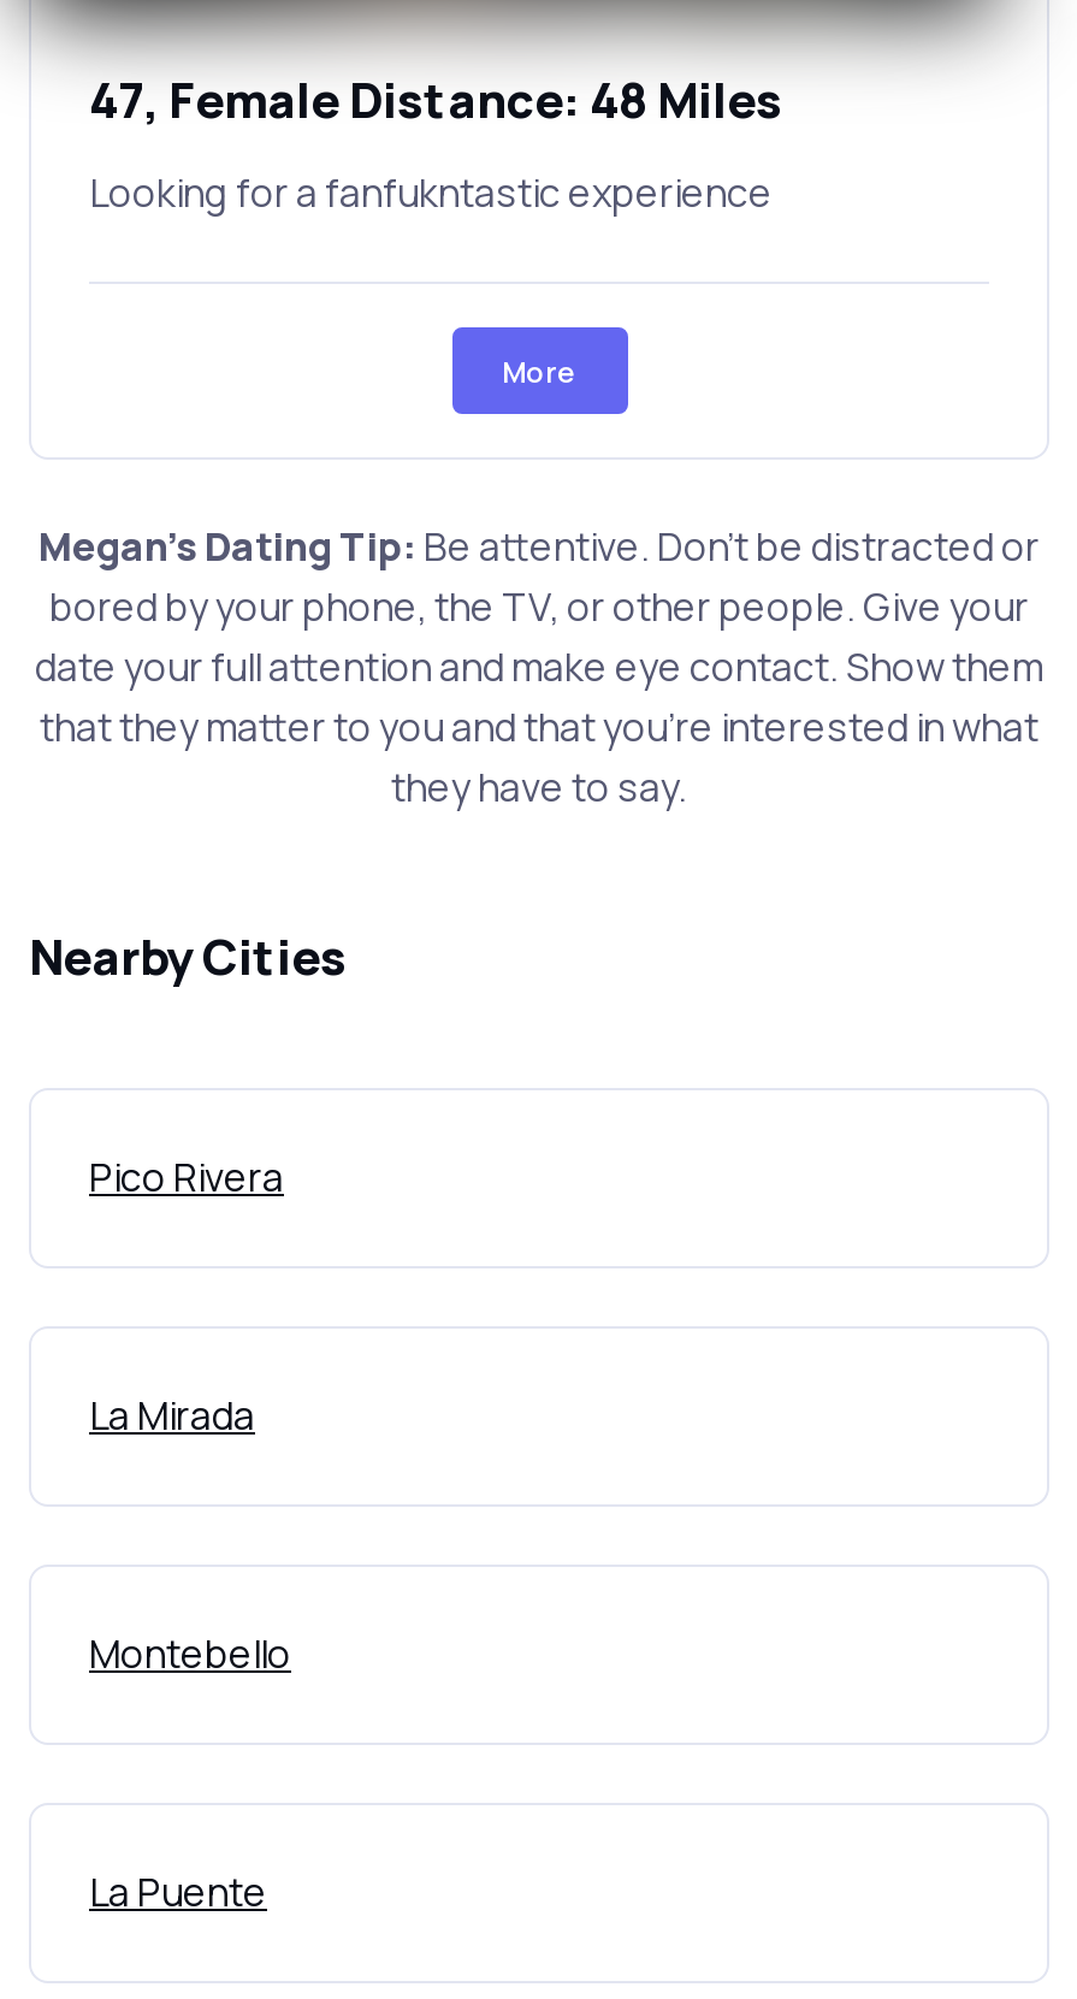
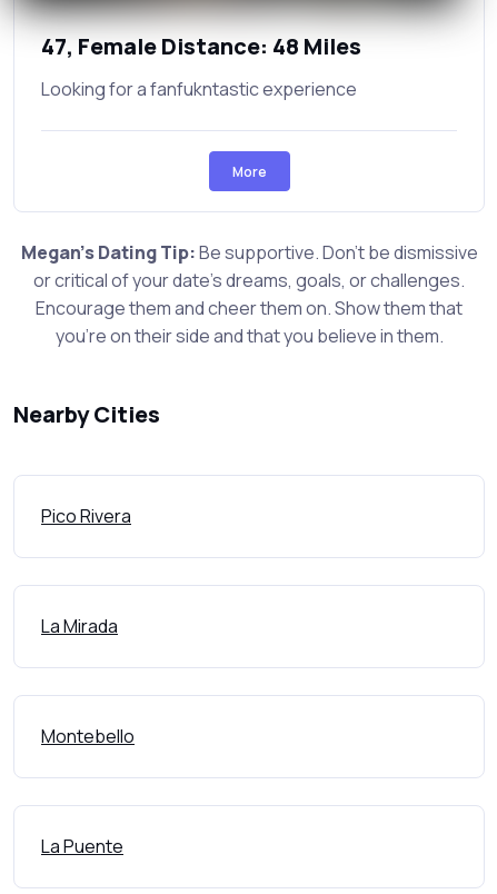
- Megan's Dating Tip: Be attentive. Don't be distracted or
- bored by your phone, the TV, or other people. Give your
- date your full attention and make eye contact. Show them
- that they matter to you and that you're interested in what
- they have to say.
+ Megan's Dating Tip: Be supportive. Don't be dismissive
+ or critical of your date's dreams, goals, or challenges.
+ Encourage them and cheer them on. Show them that
+ you're on their side and that you believe in them.
